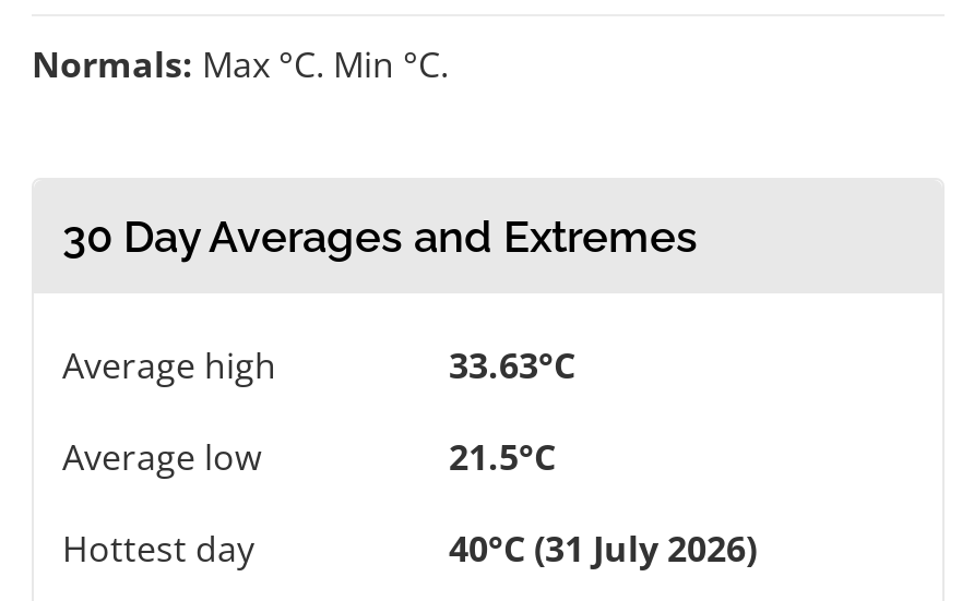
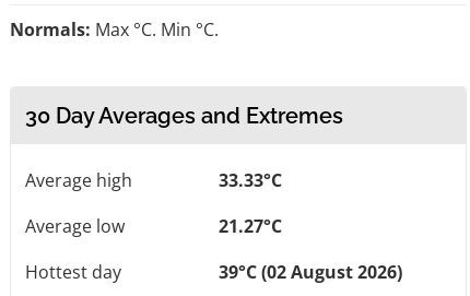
- 33.63°C
+ 33.33°C

- 21.5°C
+ 21.27°C

- 40°C (31 July 2026)
+ 39°C (02 August 2026)
